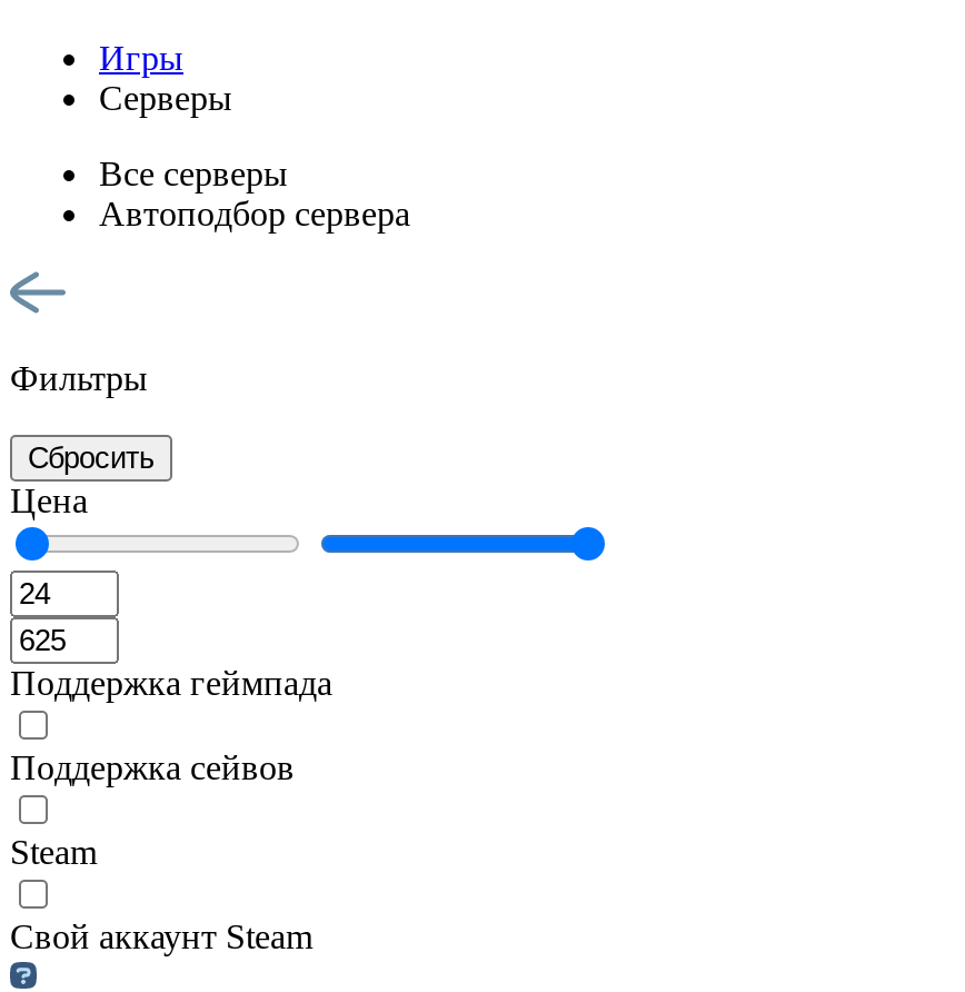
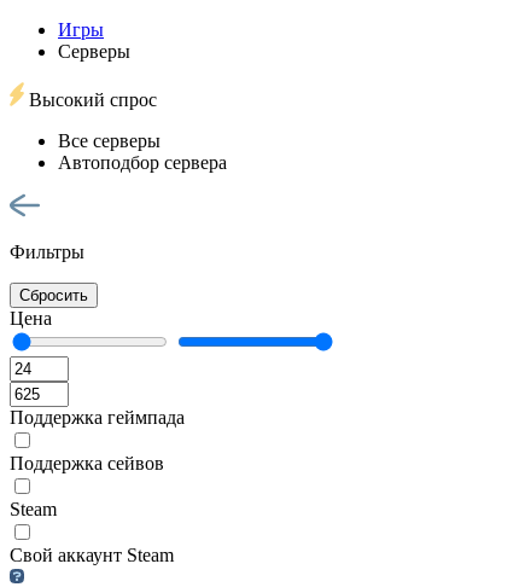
+ Высокий спрос
